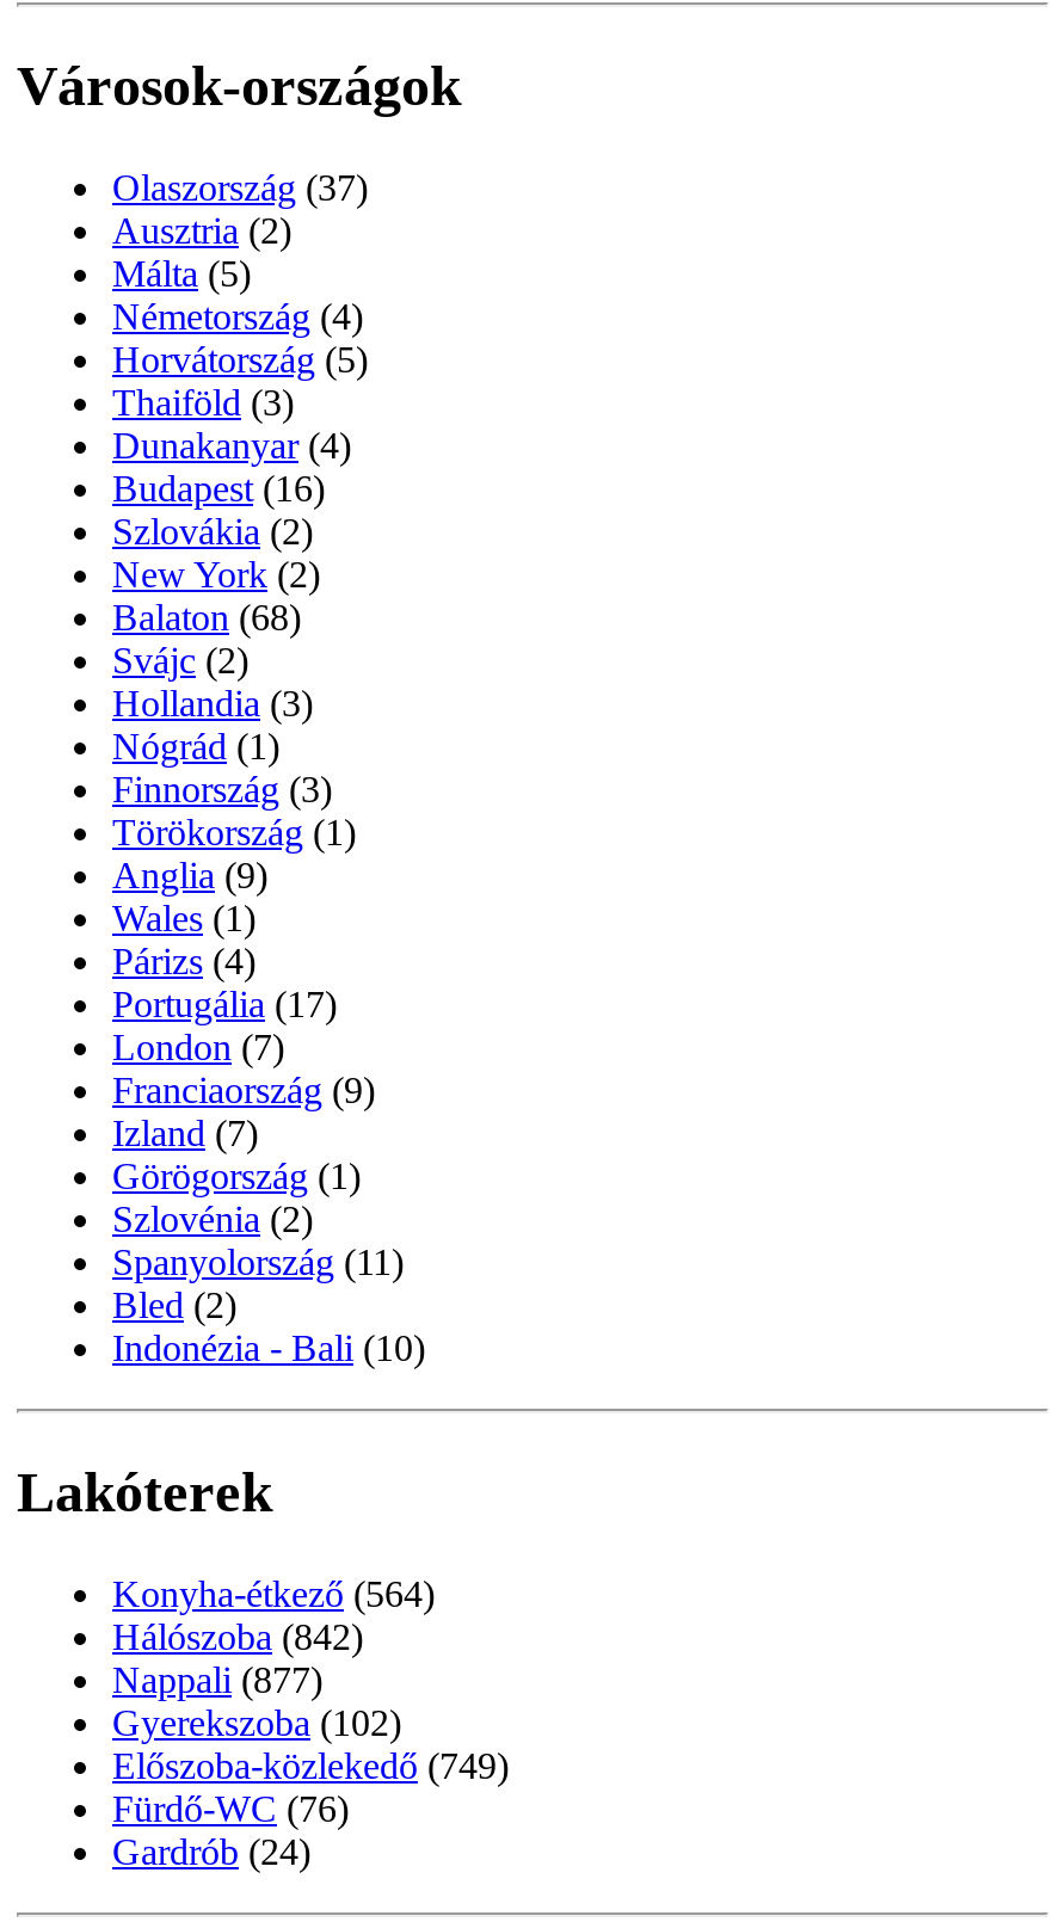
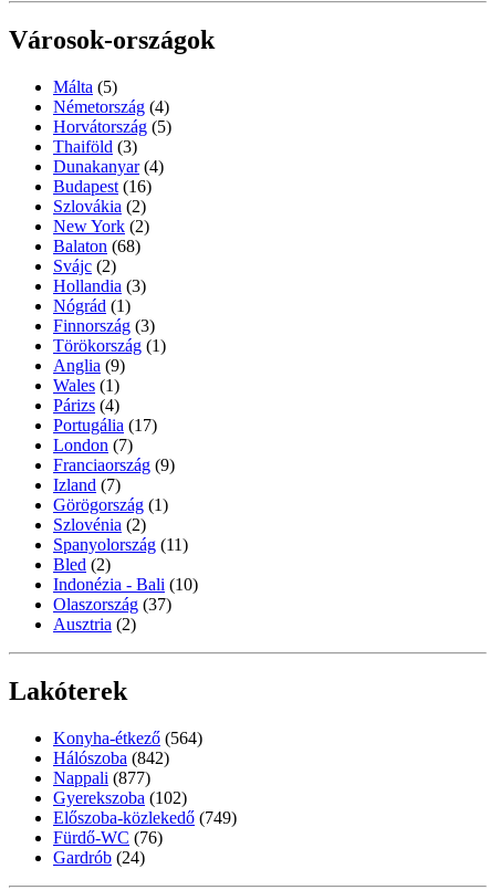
moved down: Olaszország (37) | Ausztria (2)

moved up: Málta (5) | Németország (4) | Horvátország (5) | ... | Bled (2) | Indonézia - Bali (10)
